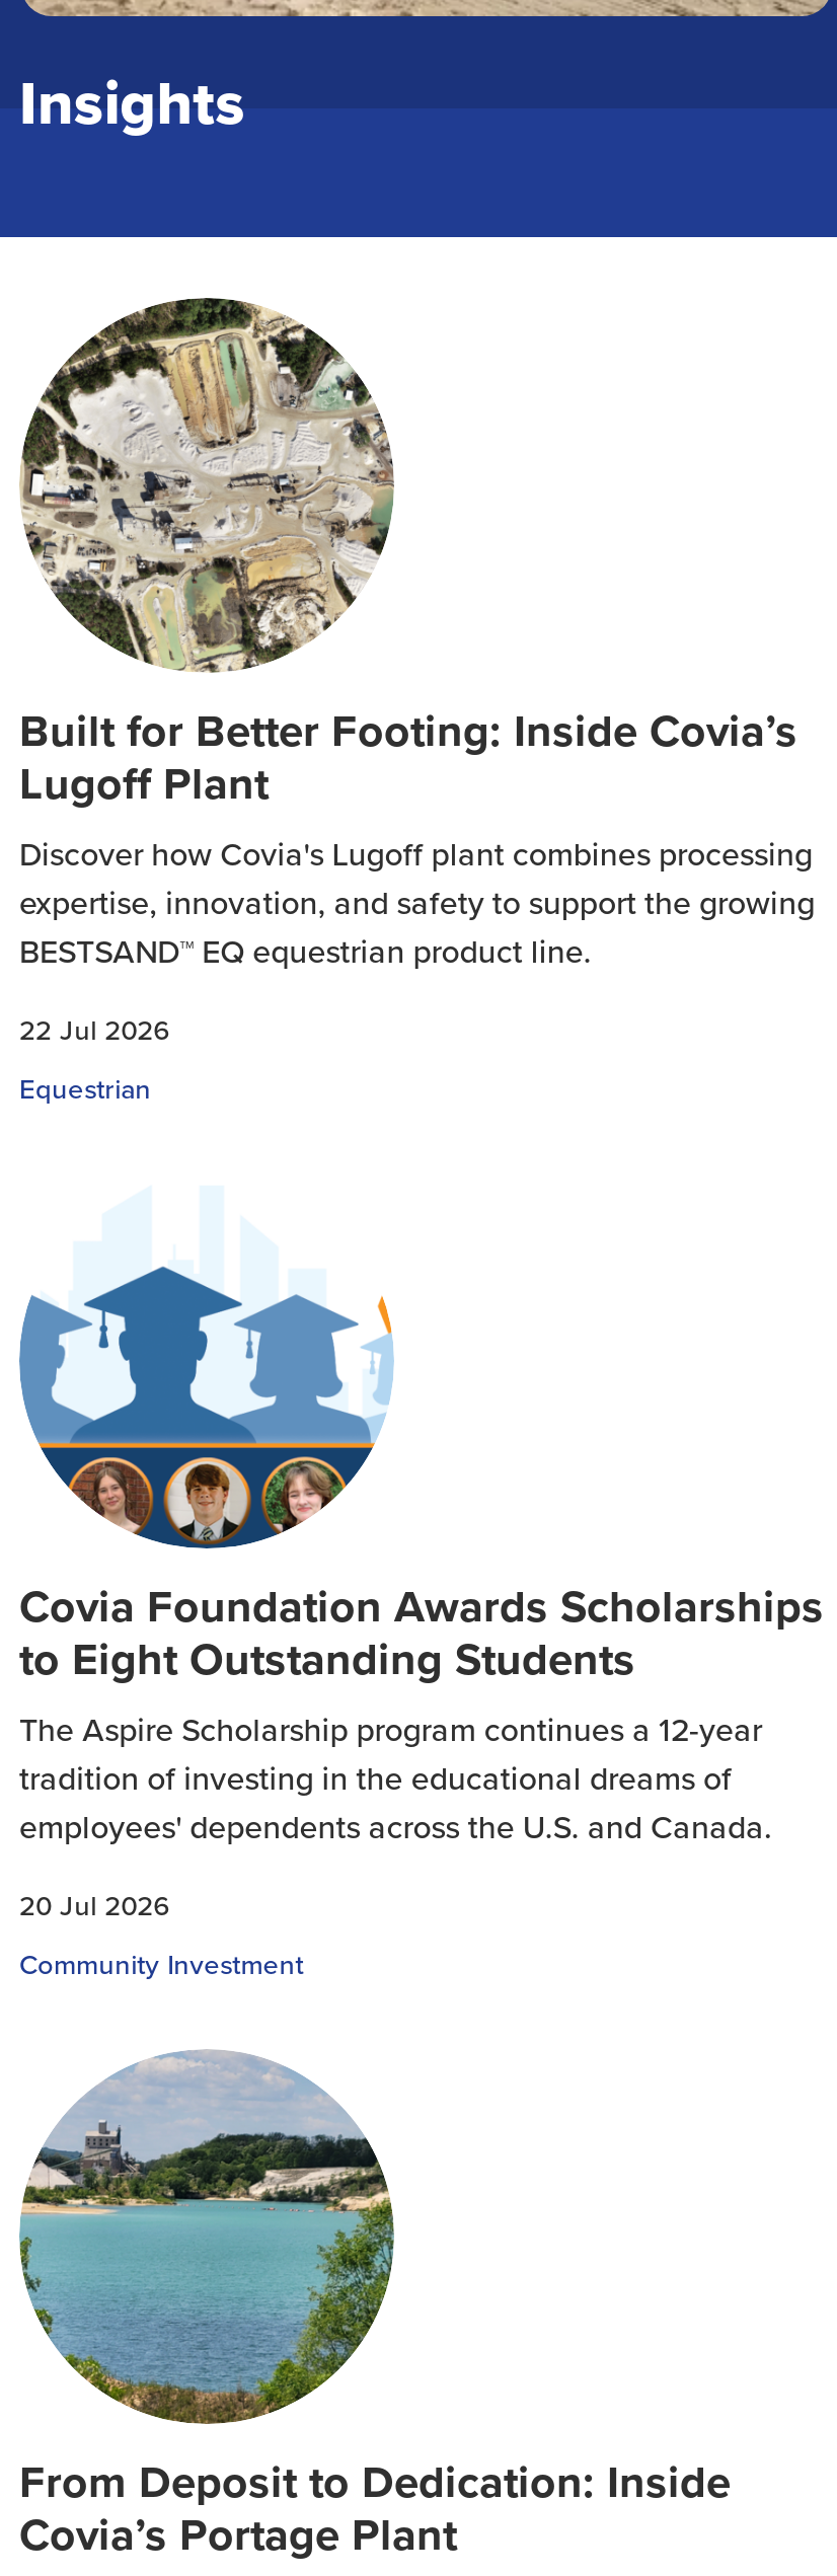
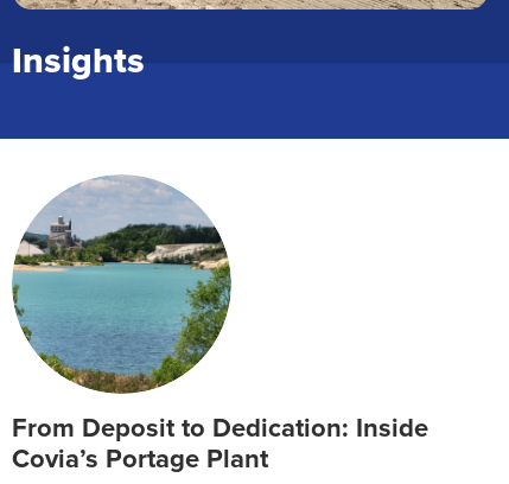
- [image]
- Built for Better Footing: Inside Covia’s
- Lugoff Plant
- Discover how Covia's Lugoff plant combines processing
- expertise, innovation, and safety to support the growing
- BESTSAND™ EQ equestrian product line.
- 22 Jul 2026
- Equestrian

- [image]
- Covia Foundation Awards Scholarships
- to Eight Outstanding Students
- The Aspire Scholarship program continues a 12-year
- tradition of investing in the educational dreams of
- employees' dependents across the U.S. and Canada.
- 20 Jul 2026
- Community Investment
